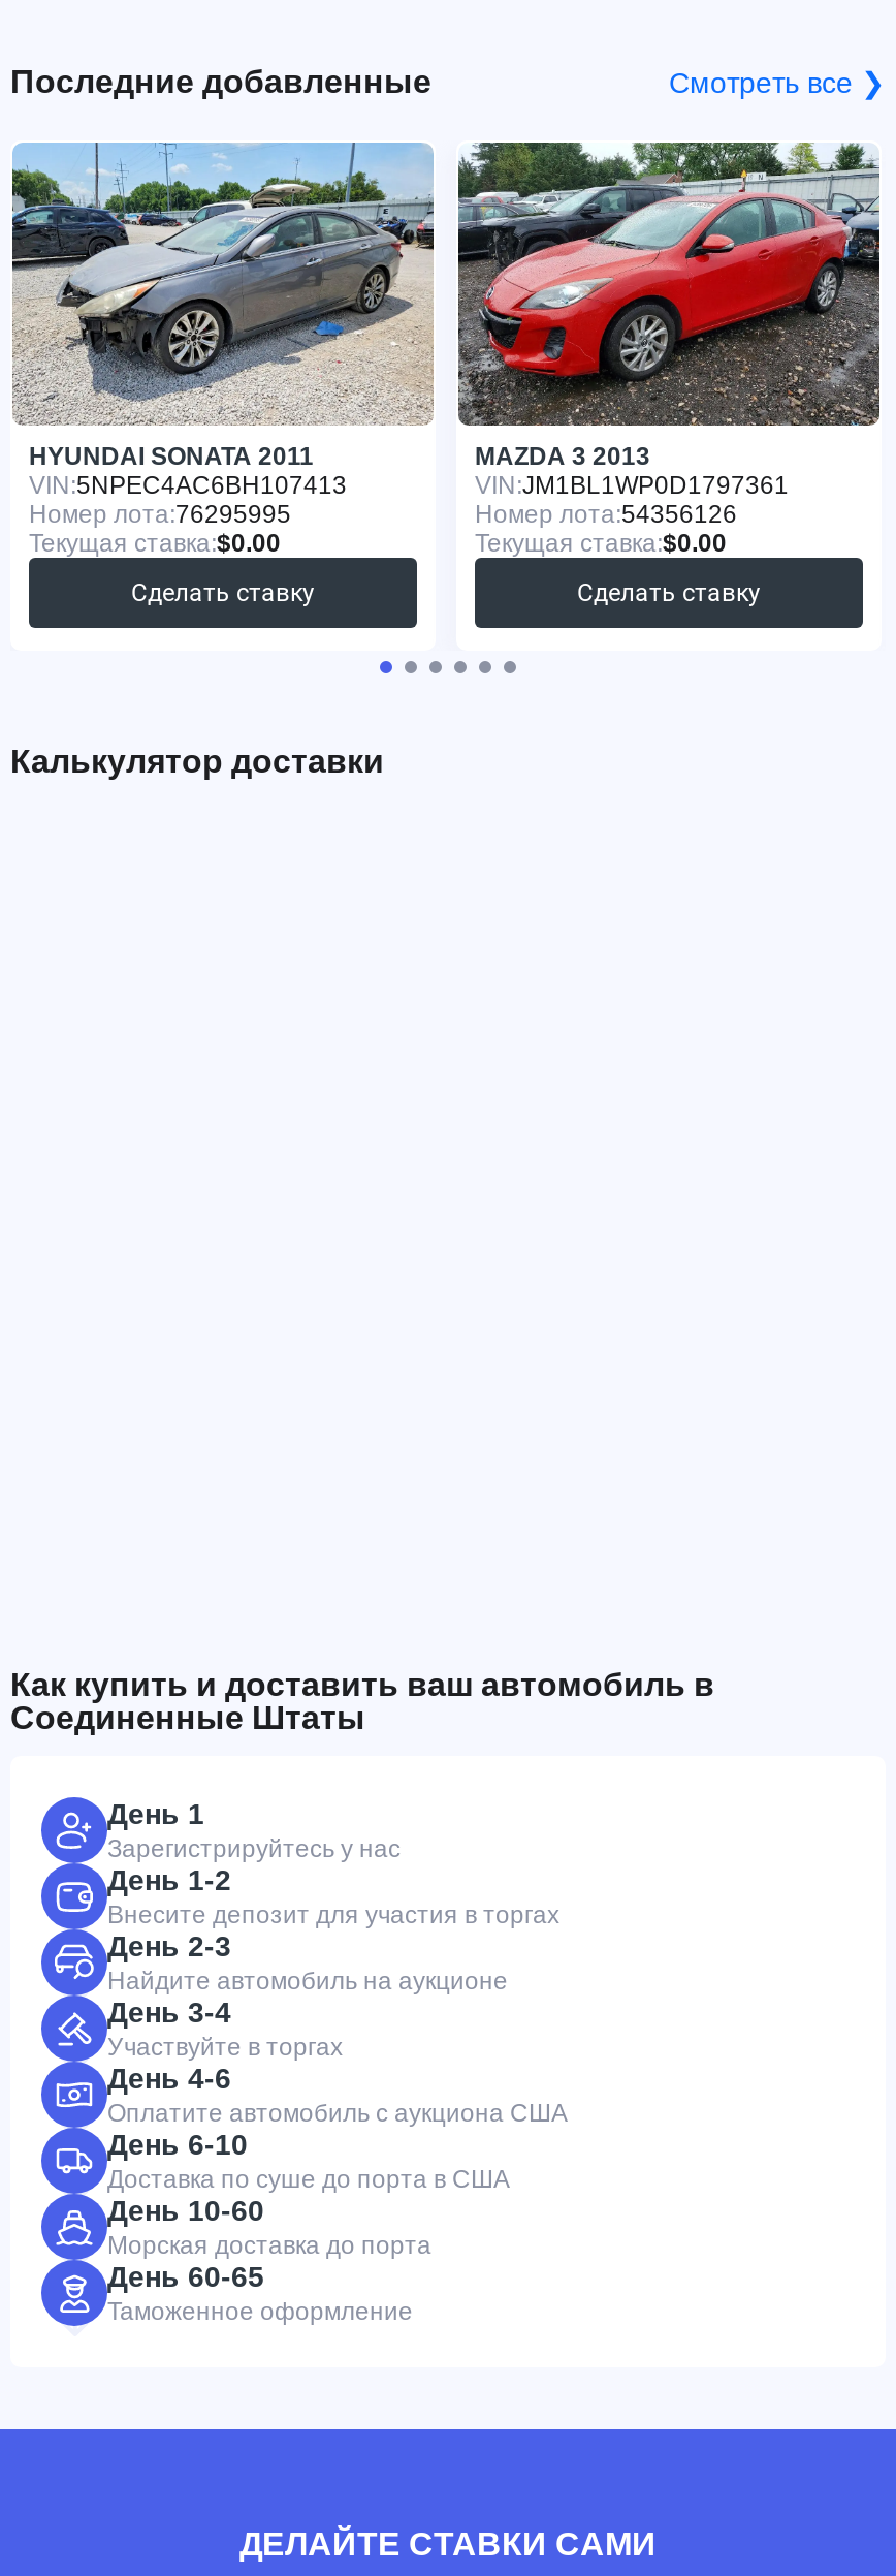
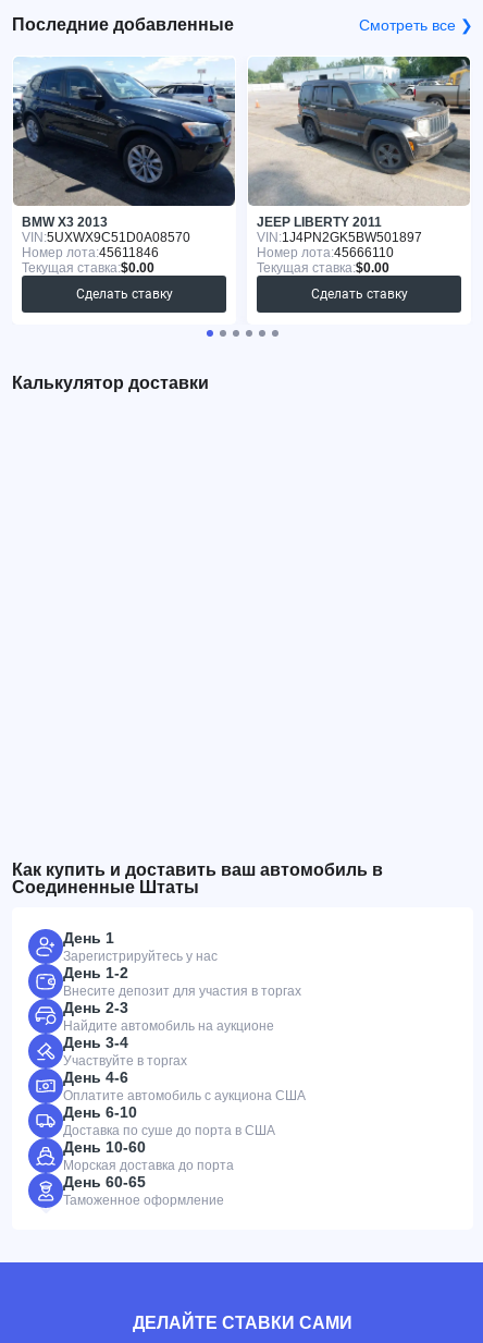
- [image]
- HYUNDAI SONATA 2011
- VIN: 5NPEC4AC6BH107413
- Номер лота:76295995
+ [image]
+ BMW X3 2013
+ VIN: 5UXWX9C51D0A08570
+ Номер лота:45611846

- [image]
- MAZDA 3 2013
- VIN: JM1BL1WP0D1797361
- Номер лота:54356126
+ [image]
+ JEEP LIBERTY 2011
+ VIN: 1J4PN2GK5BW501897
+ Номер лота:45666110
